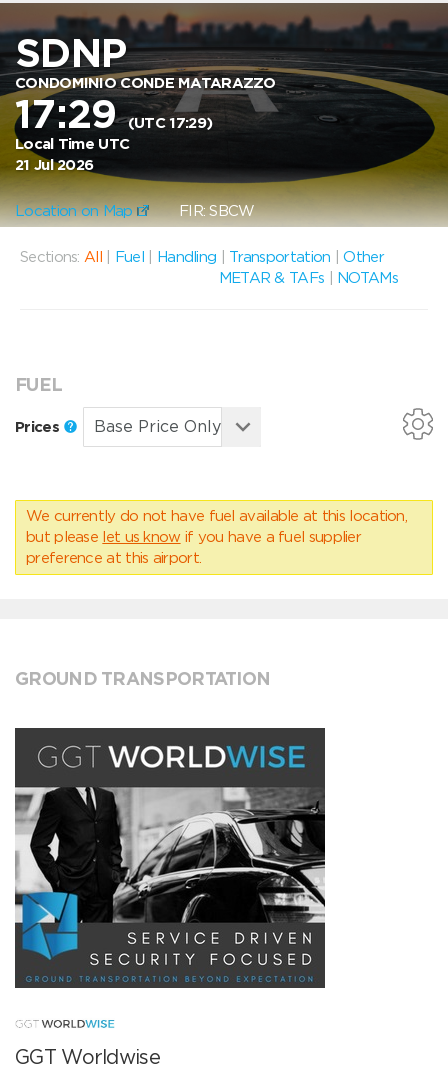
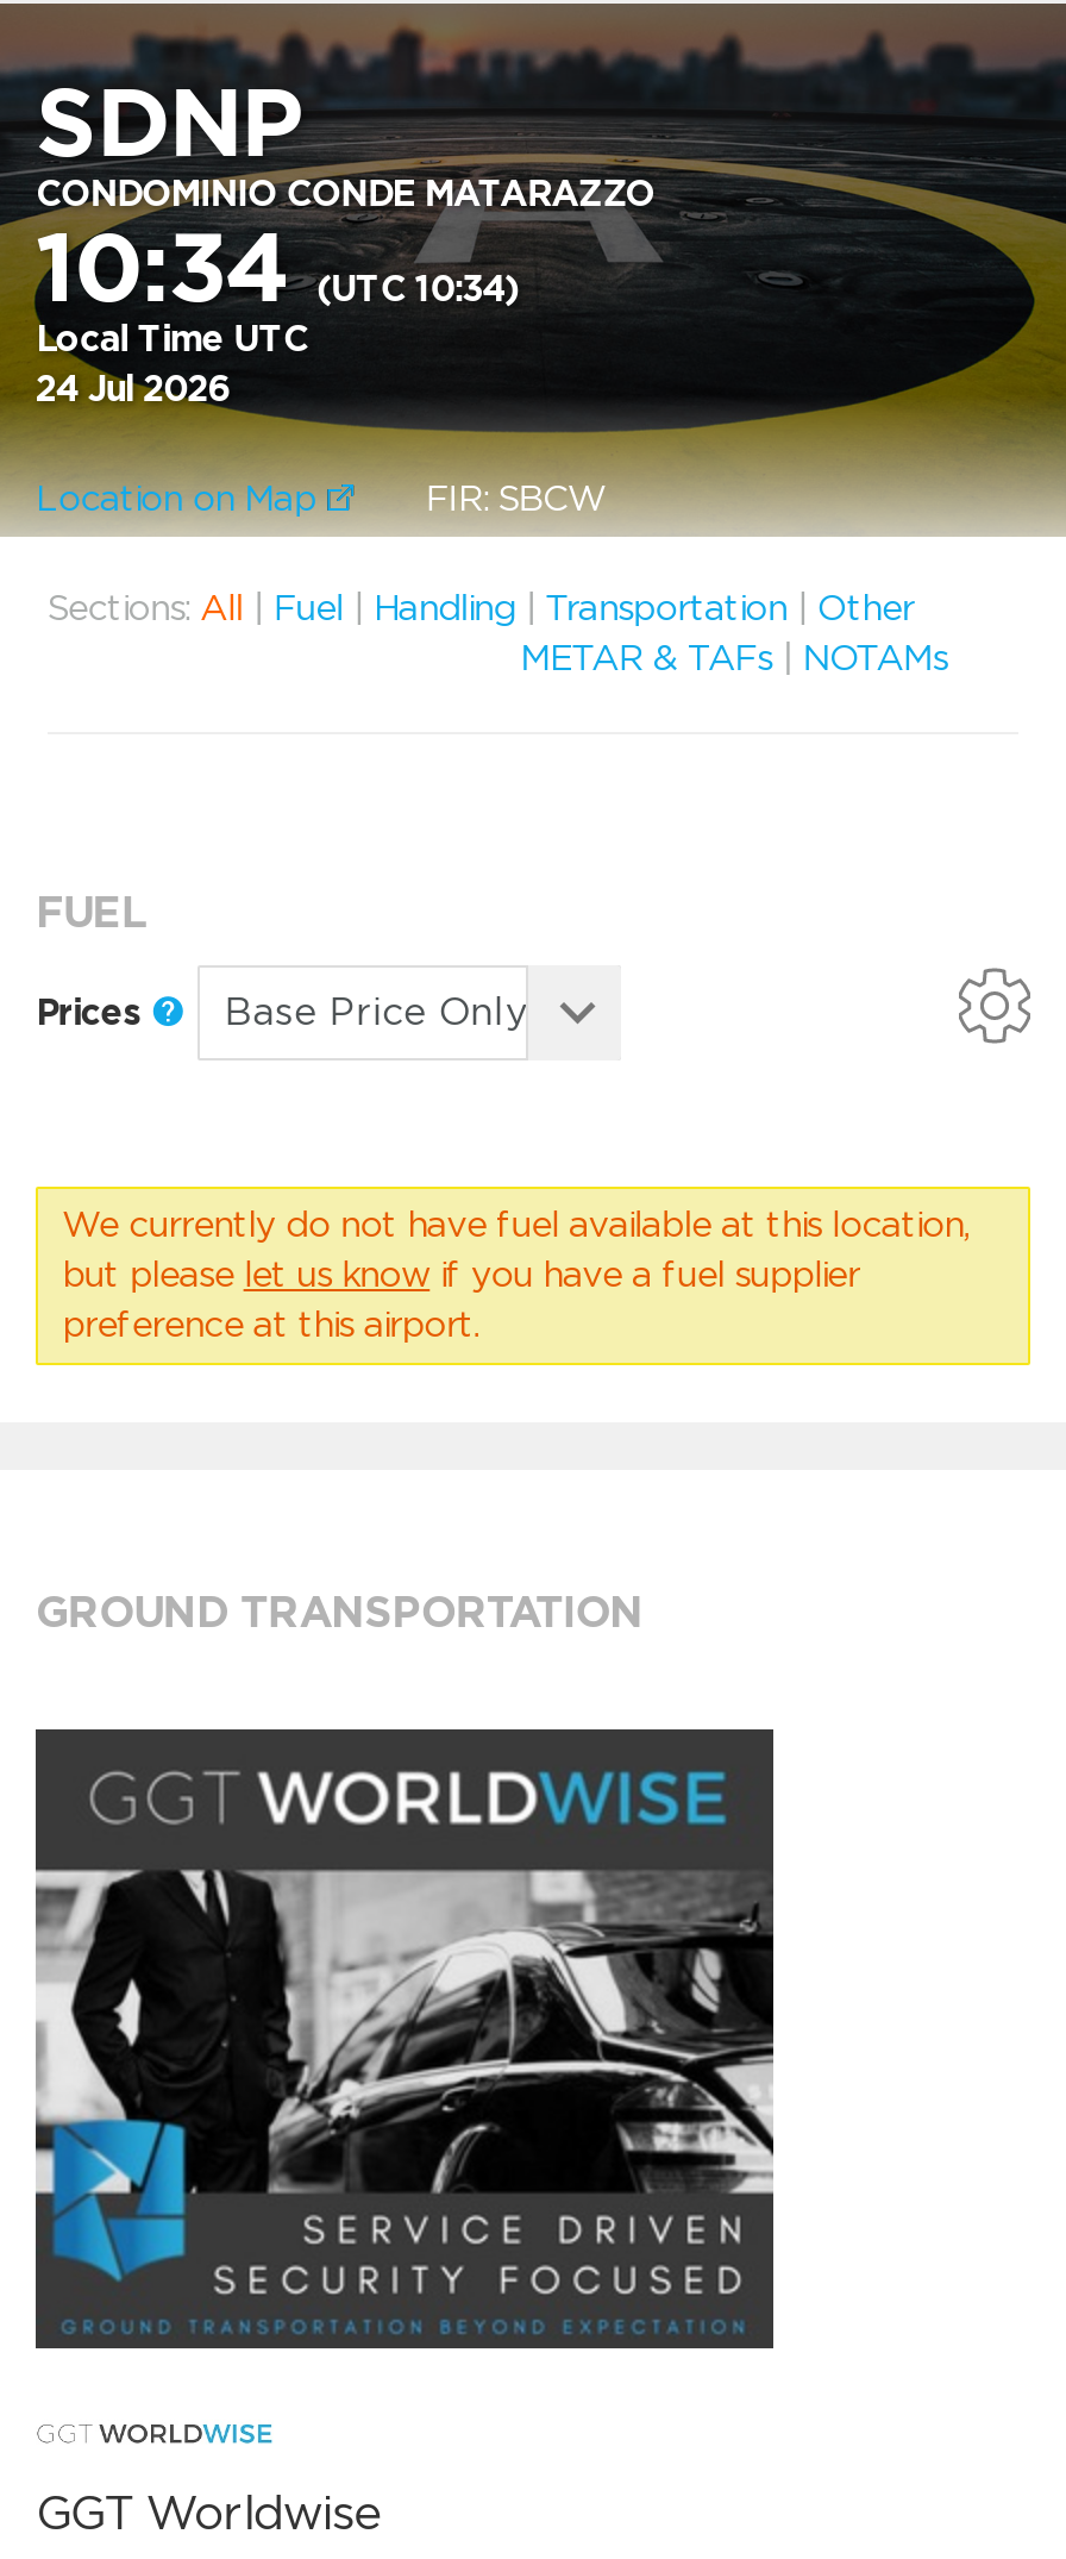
- 17:29 (UTC 17:29)
+ 10:34 (UTC 10:34)

- 21 Jul 2026
+ 24 Jul 2026
